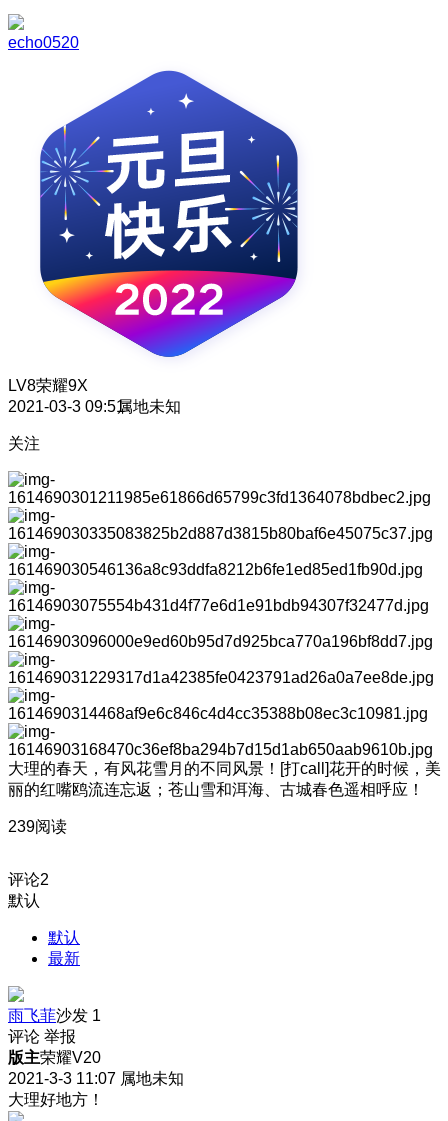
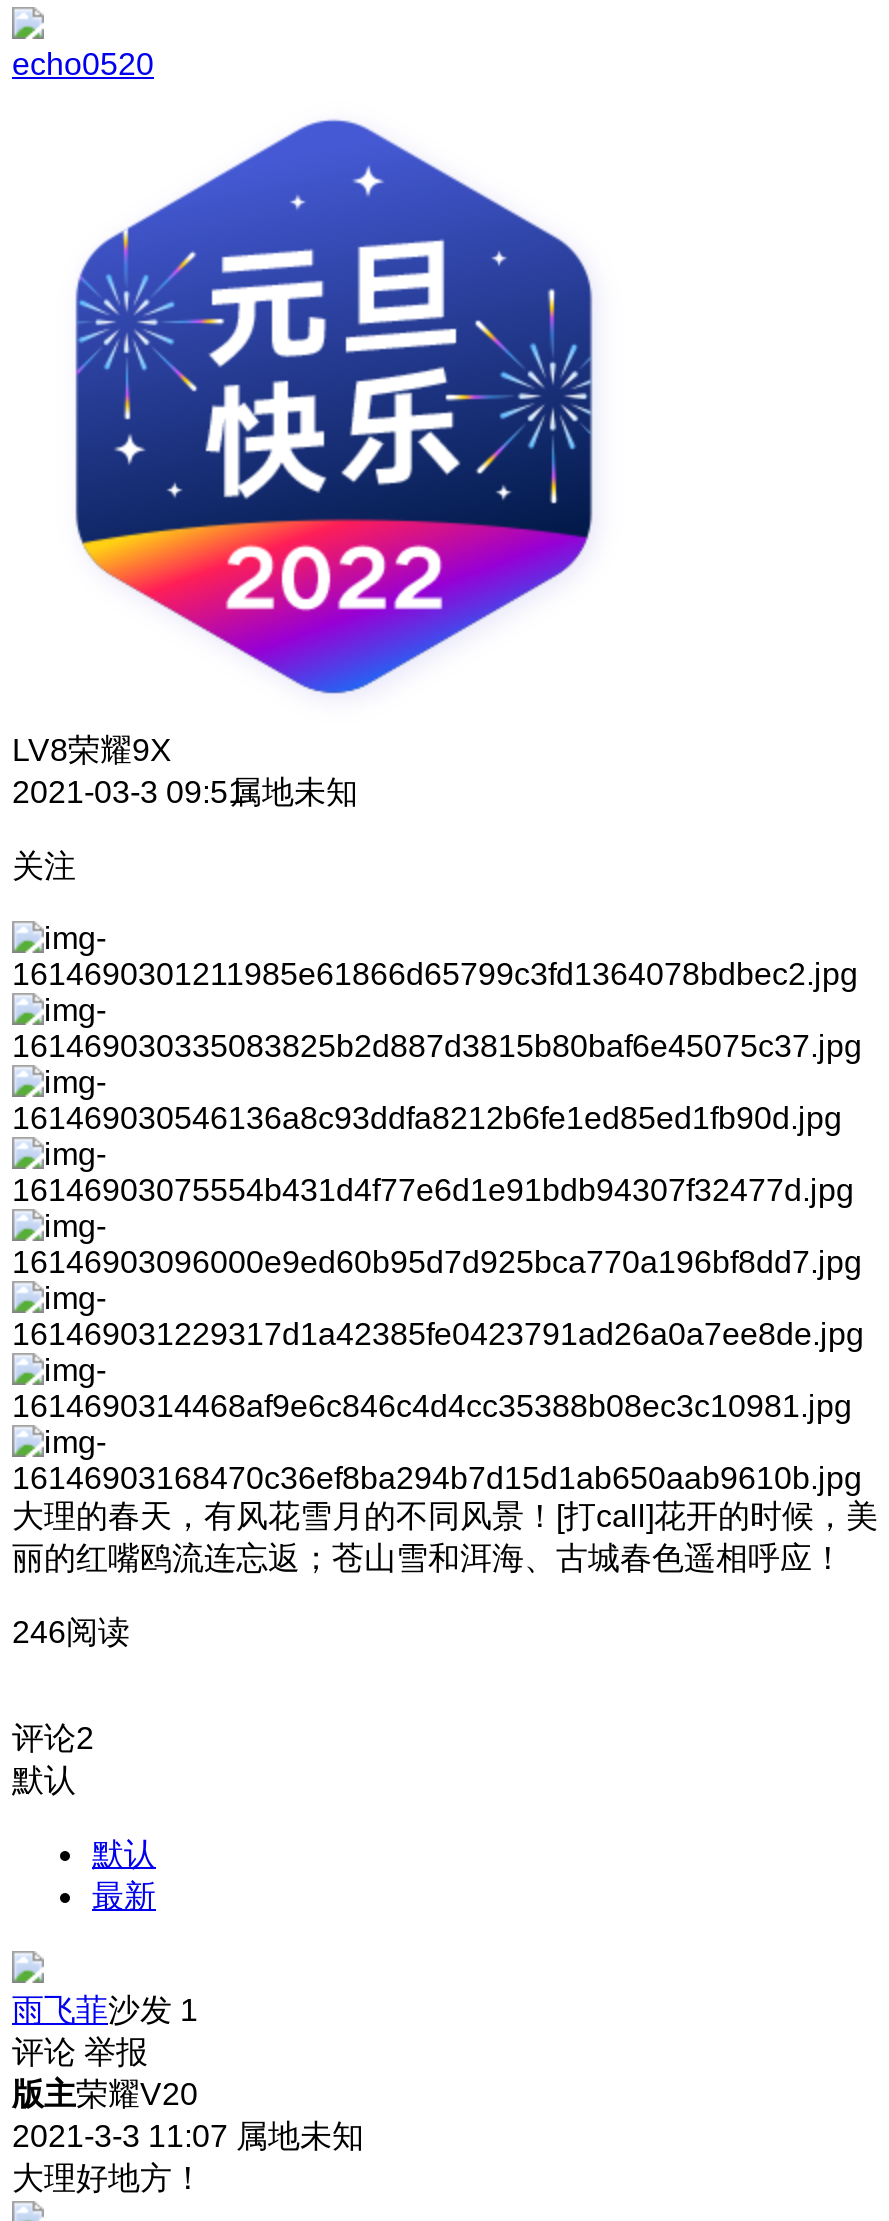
- 239阅读
+ 246阅读
